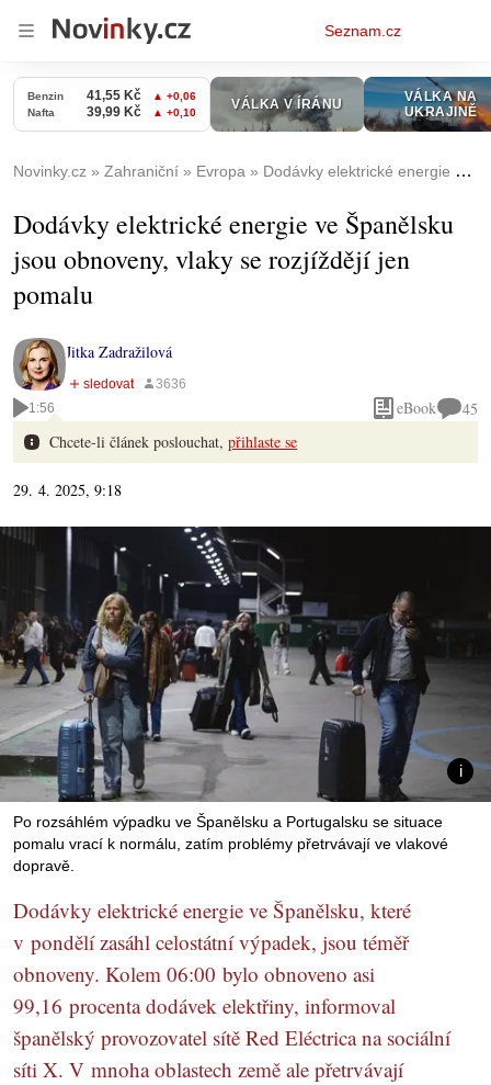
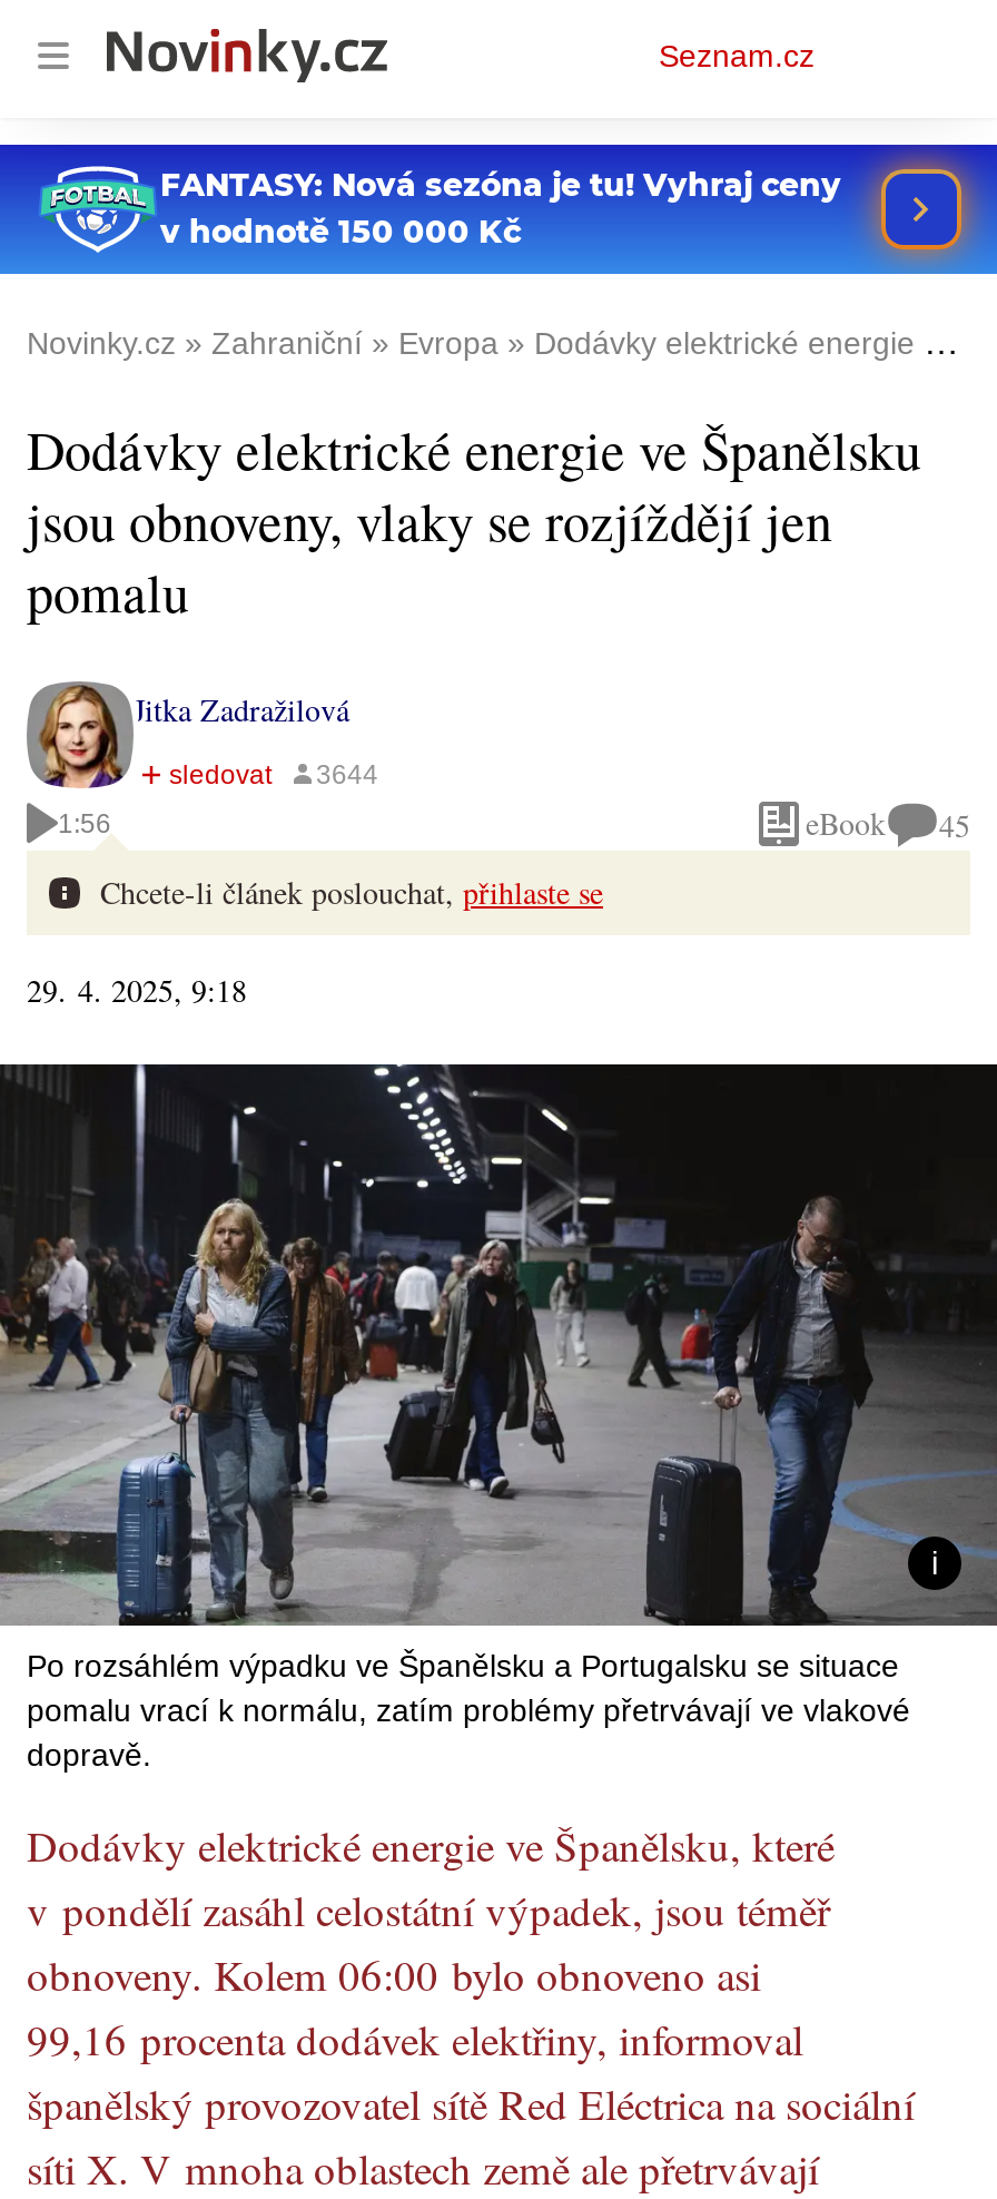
- [image]
+ [image]
